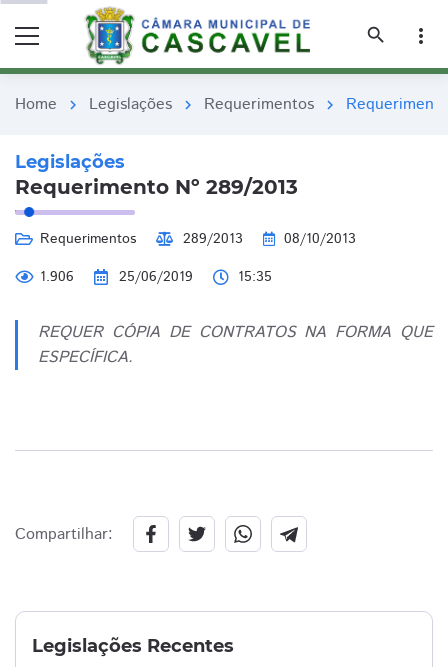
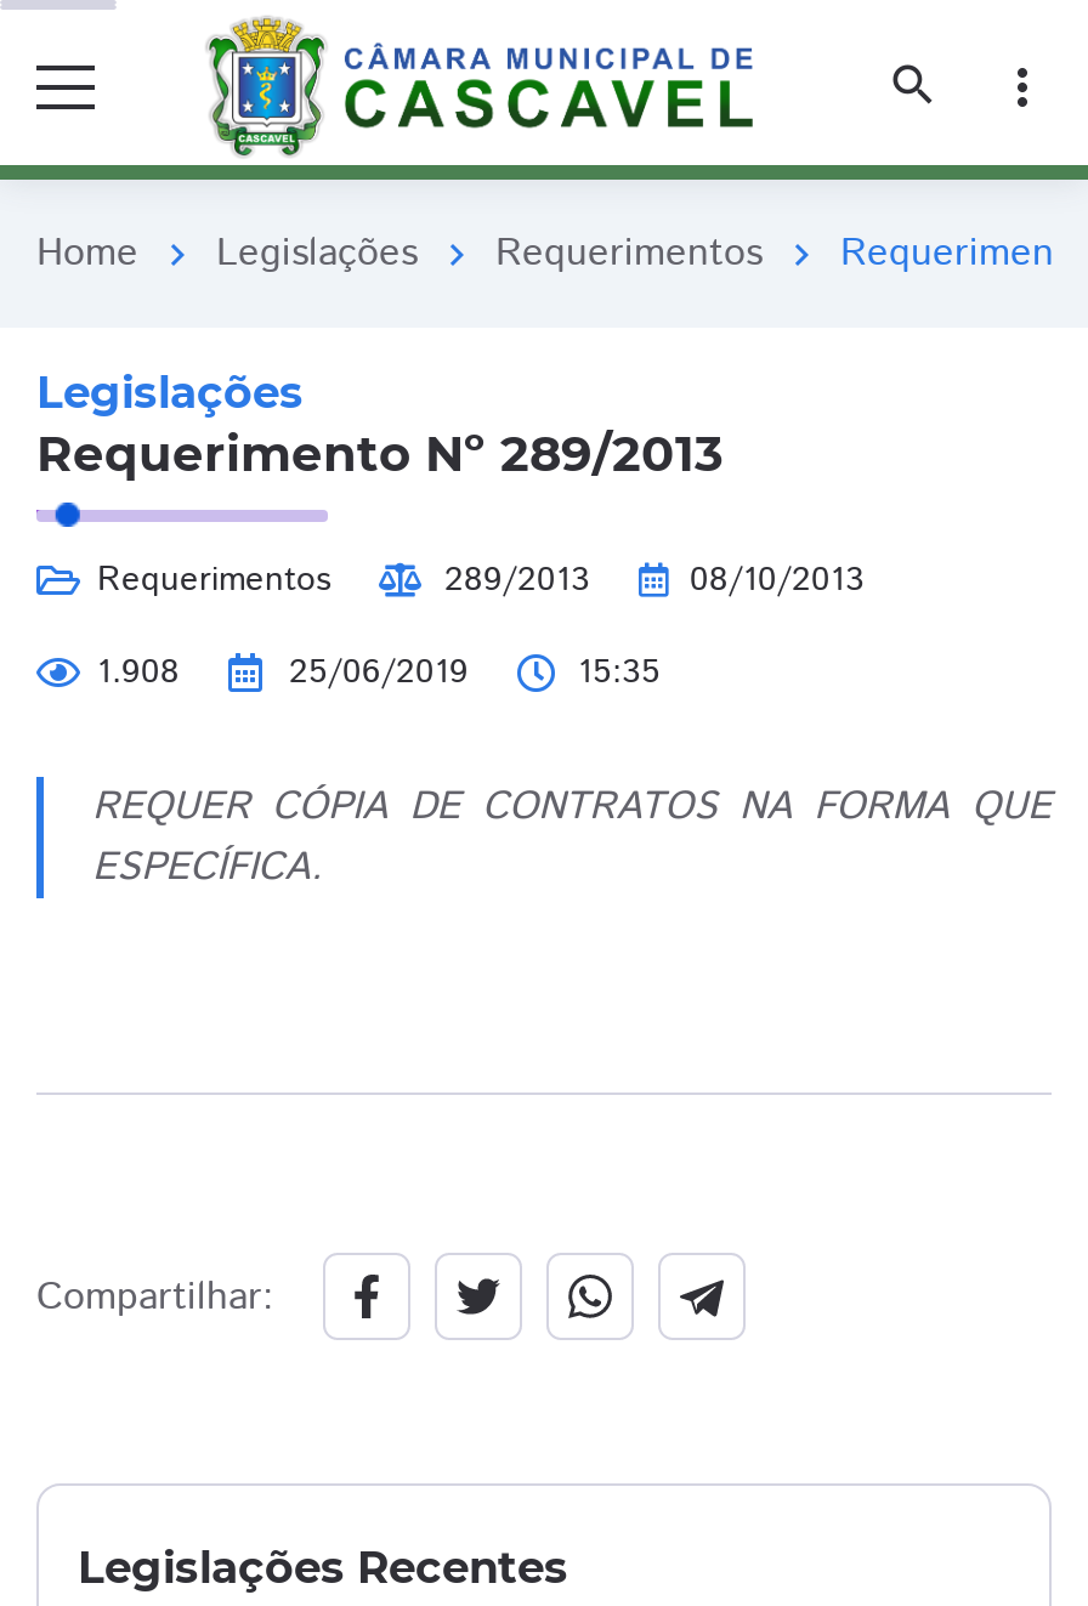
- 1.906
+ 1.908
